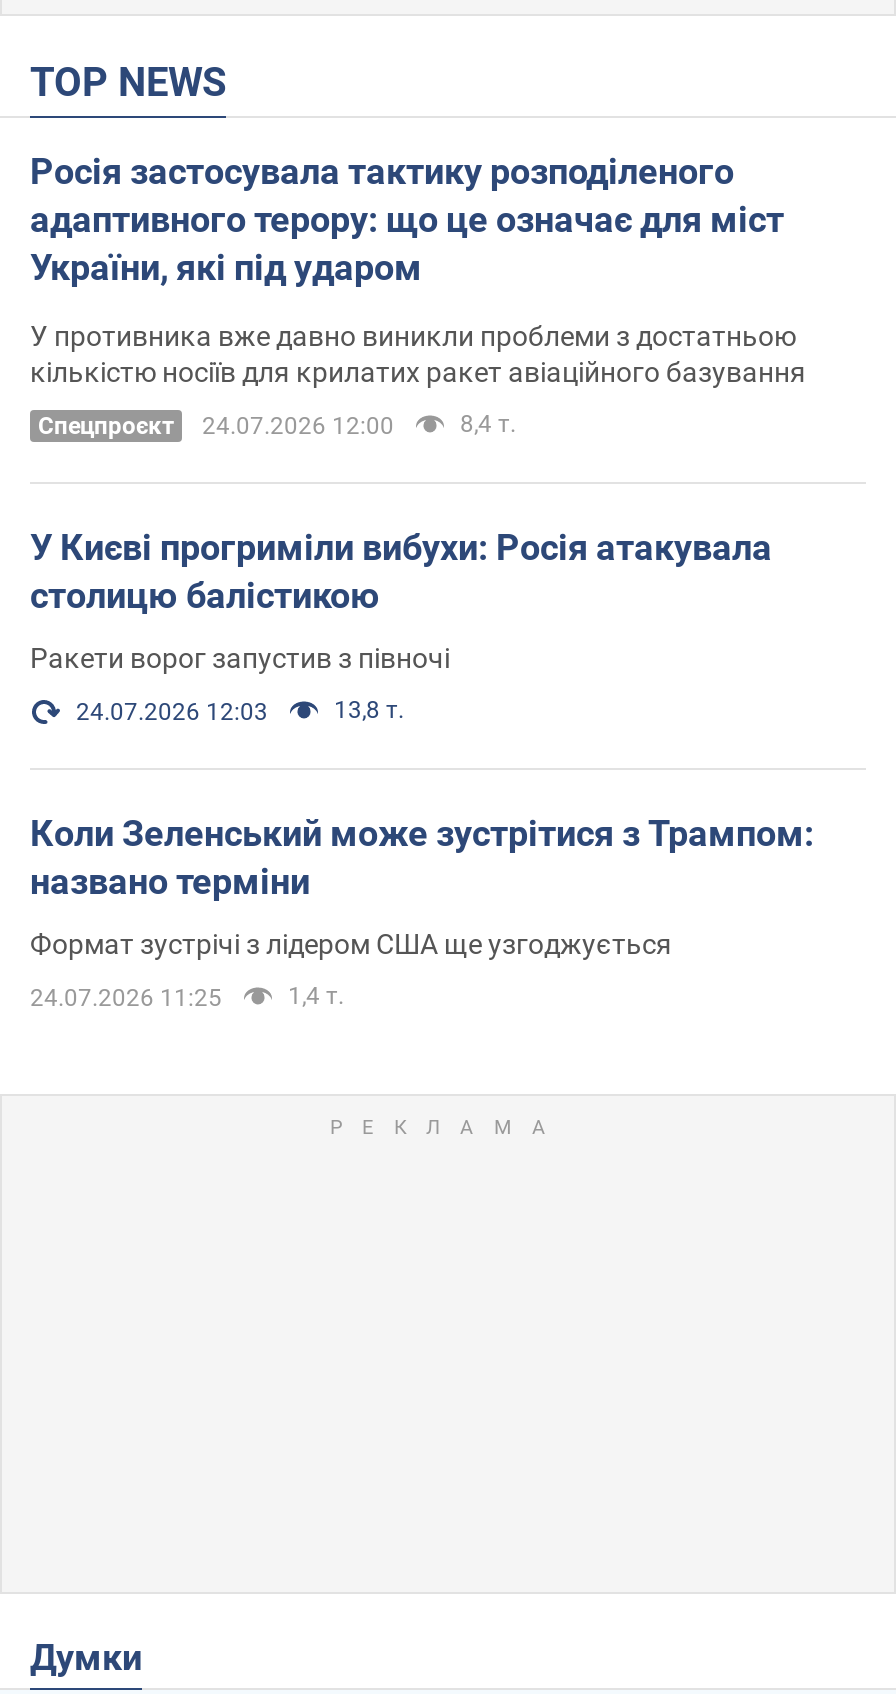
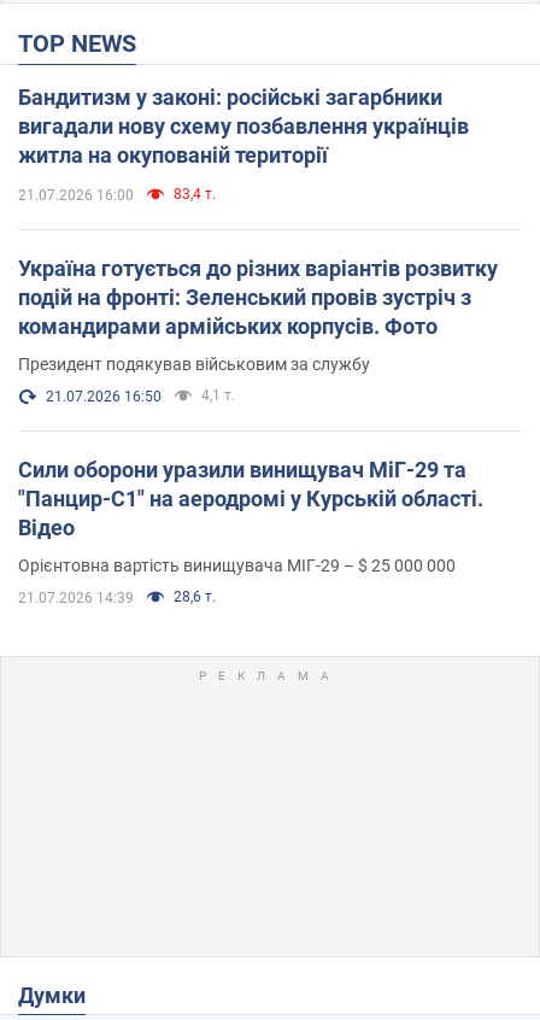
- Росія застосувала тактику розподіленого
- адаптивного терору: що це означає для міст
- України, які під ударом
- У противника вже давно виникли проблеми з достатньою
- кількістю носіїв для крилатих ракет авіаційного базування
- Cпецпроєкт
- 24.07.2026 12:00
- 8,4 т.
- У Києві прогриміли вибухи: Росія атакувала
- столицю балістикою
- Ракети ворог запустив з півночі
- 24.07.2026 12:03
- 13,8 т.
- Коли Зеленський може зустрітися з Трампом:
- названо терміни
- Формат зустрічі з лідером США ще узгоджується
- 24.07.2026 11:25
- 1,4 т.
+ Бандитизм у законі: російські загарбники
+ вигадали нову схему позбавлення українців
+ житла на окупованій території
+ 21.07.2026 16:00
+ 83,4 т.
+ Україна готується до різних варіантів розвитку
+ подій на фронті: Зеленський провів зустріч з
+ командирами армійських корпусів. Фото
+ Президент подякував військовим за службу
+ 21.07.2026 16:50
+ 4,1 т.
+ Сили оборони уразили винищувач МіГ-29 та
+ "Панцир-С1" на аеродромі у Курській області.
+ Відео
+ Орієнтовна вартість винищувача МІГ-29 – $ 25 000 000
+ 21.07.2026 14:39
+ 28,6 т.
